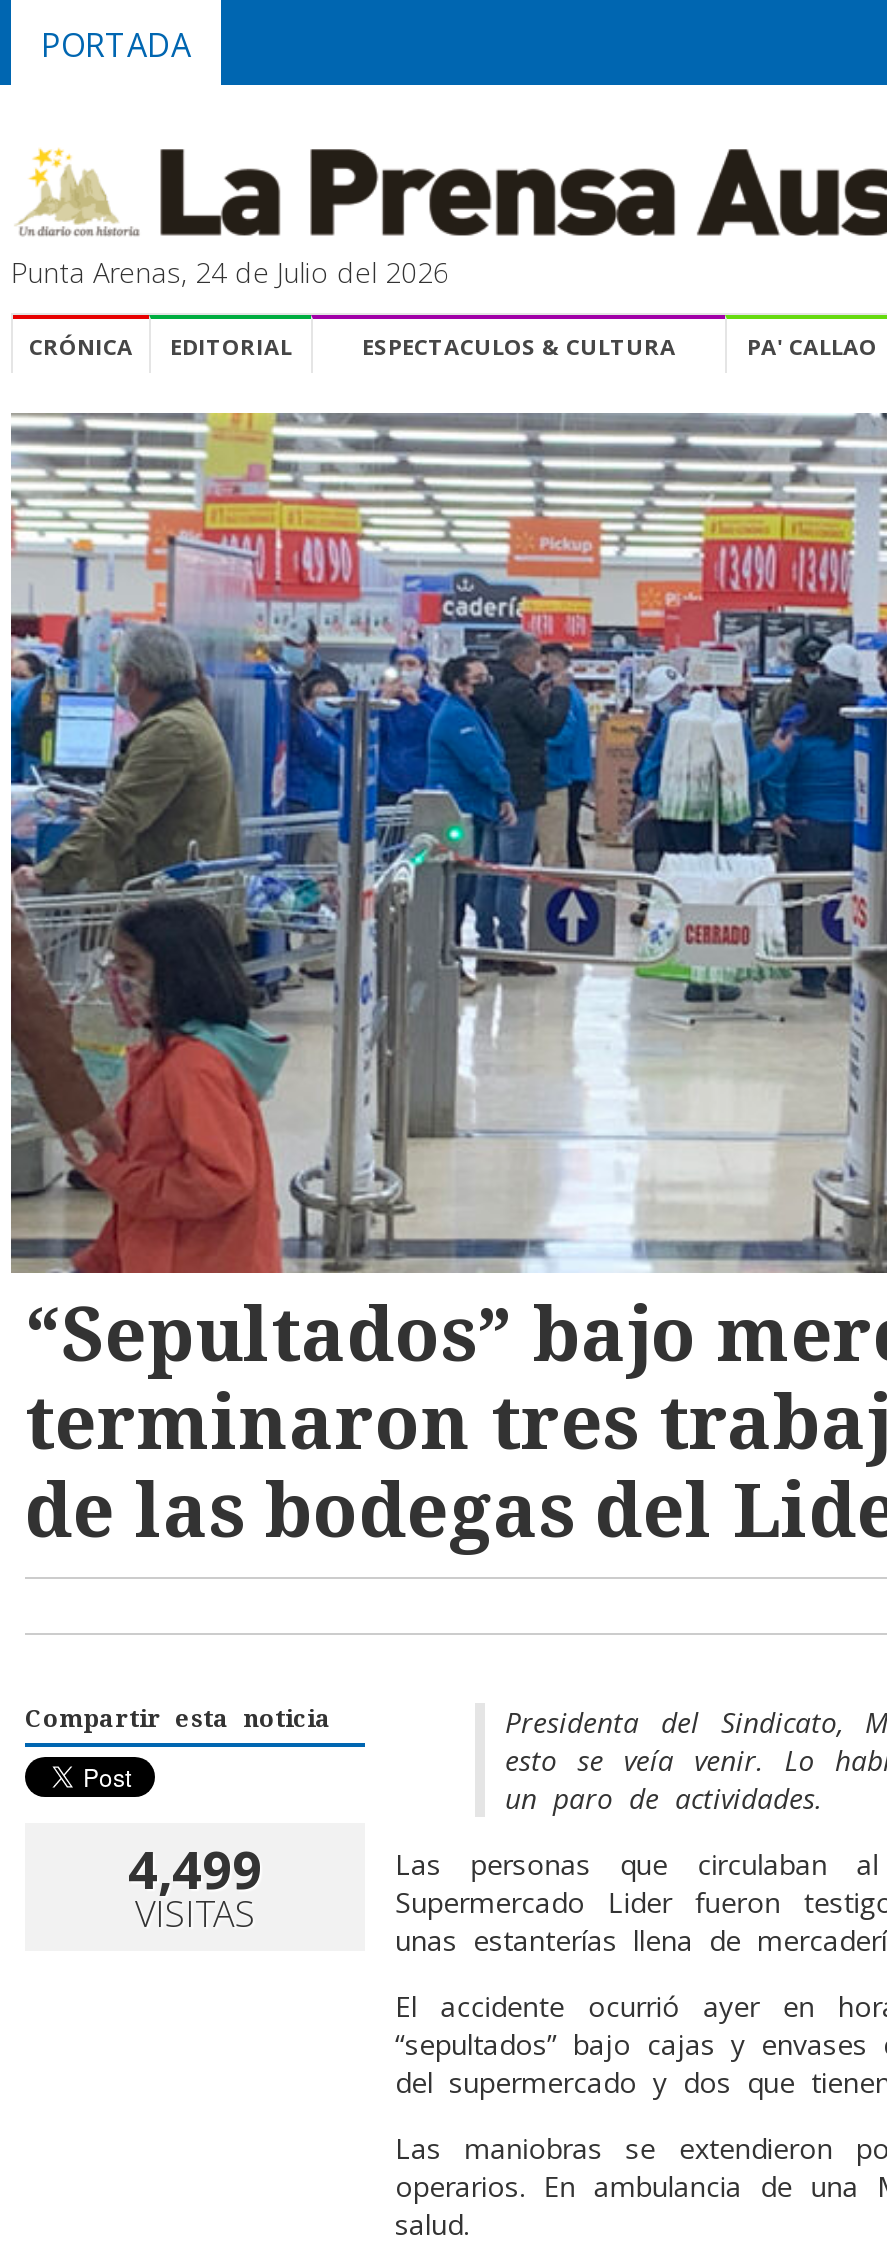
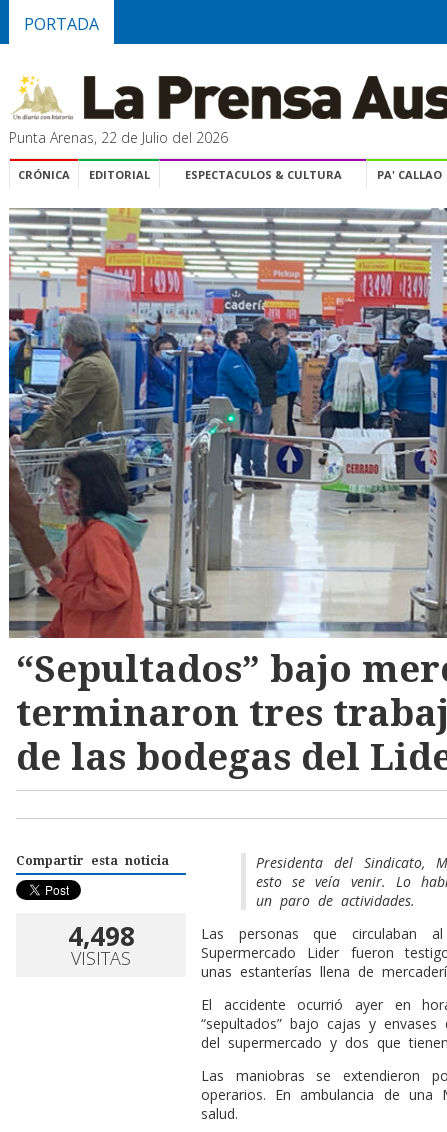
- Punta Arenas, 24 de Julio del 2026
+ Punta Arenas, 22 de Julio del 2026

- 4,499
+ 4,498
